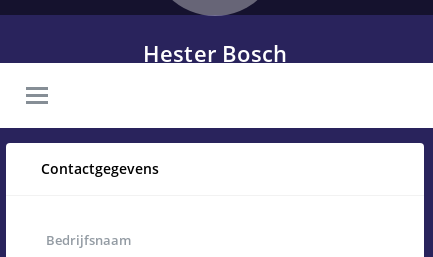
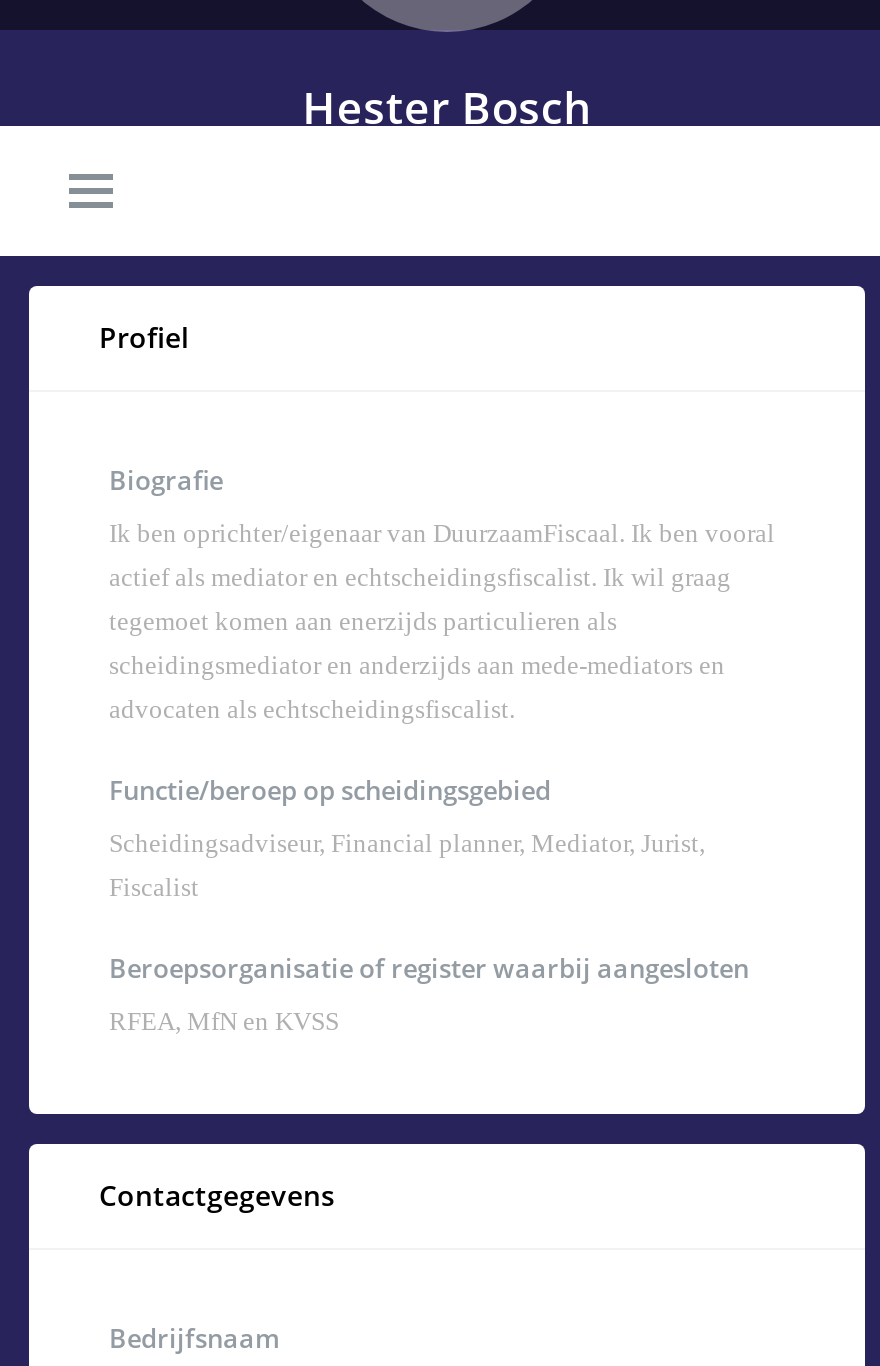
+ Profiel

+ Biografie
+ Ik ben oprichter/eigenaar van DuurzaamFiscaal. Ik ben vooral
+ actief als mediator en echtscheidingsfiscalist. Ik wil graag
+ tegemoet komen aan enerzijds particulieren als
+ scheidingsmediator en anderzijds aan mede-mediators en
+ advocaten als echtscheidingsfiscalist.
+ Functie/beroep op scheidingsgebied
+ Scheidingsadviseur, Financial planner, Mediator, Jurist,
+ Fiscalist
+ Beroepsorganisatie of register waarbij aangesloten
+ RFEA, MfN en KVSS
